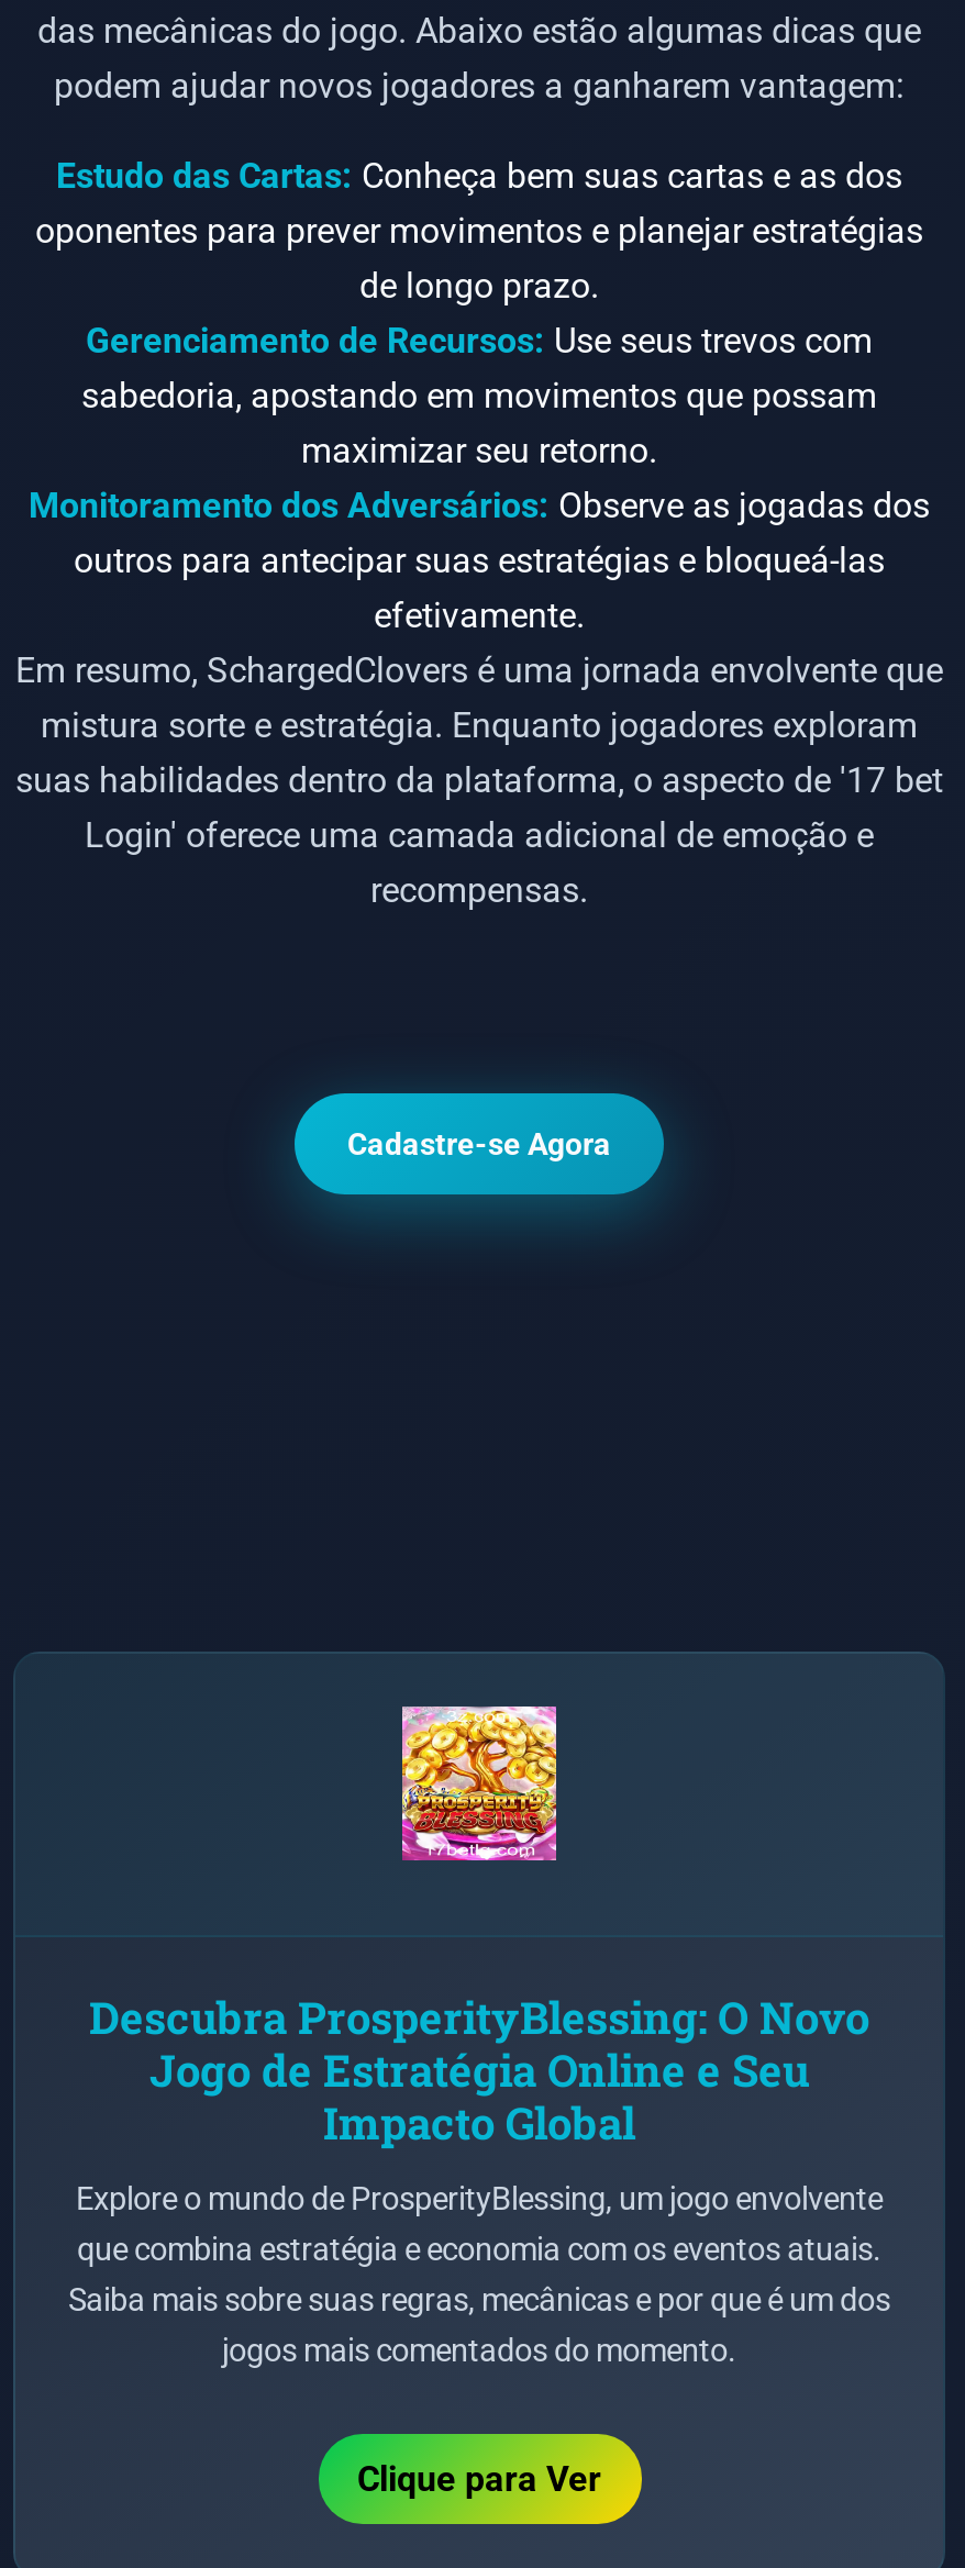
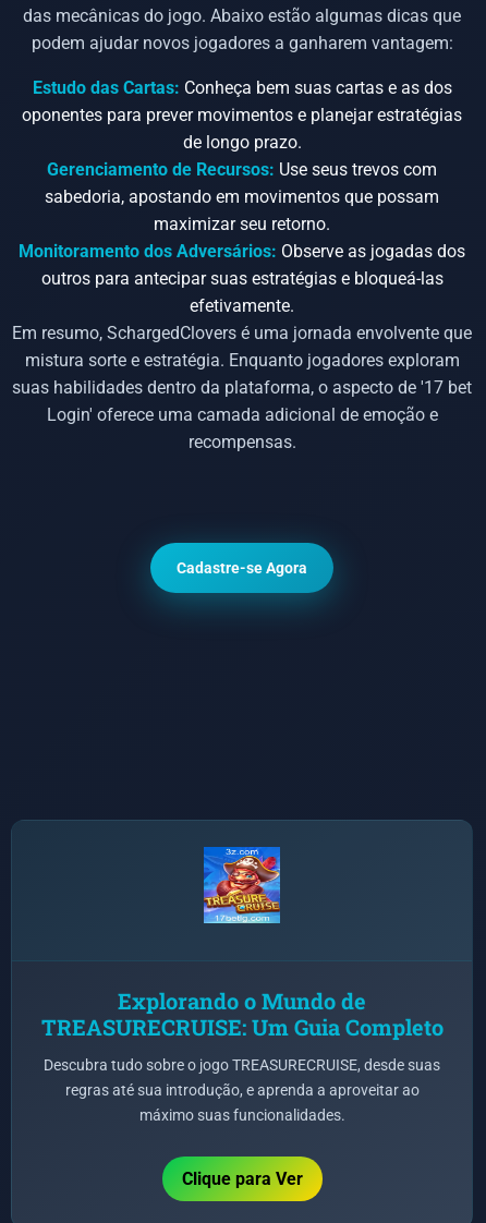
- [image]
+ [image]

- Descubra ProsperityBlessing: O Novo
- Jogo de Estratégia Online e Seu
- Impacto Global
+ Explorando o Mundo de
+ TREASURECRUISE: Um Guia Completo

- Explore o mundo de ProsperityBlessing, um jogo envolvente
- que combina estratégia e economia com os eventos atuais.
- Saiba mais sobre suas regras, mecânicas e por que é um dos
- jogos mais comentados do momento.
+ Descubra tudo sobre o jogo TREASURECRUISE, desde suas
+ regras até sua introdução, e aprenda a aproveitar ao
+ máximo suas funcionalidades.
